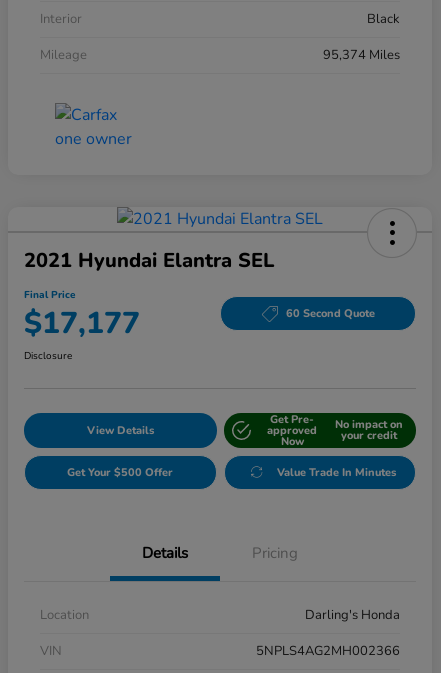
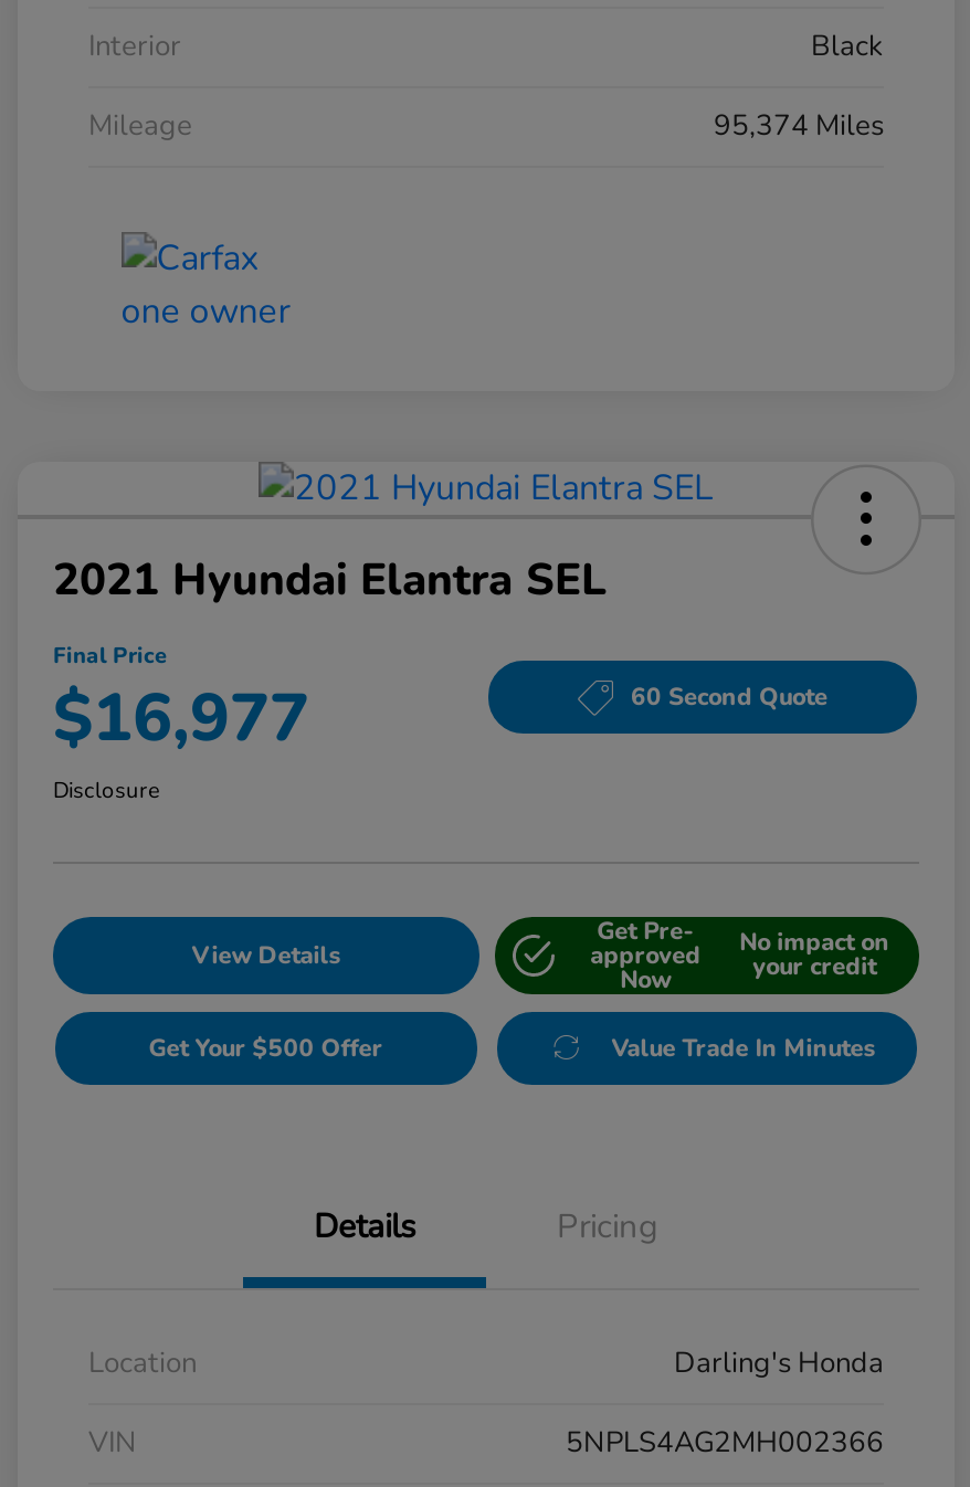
- $17,177
+ $16,977
